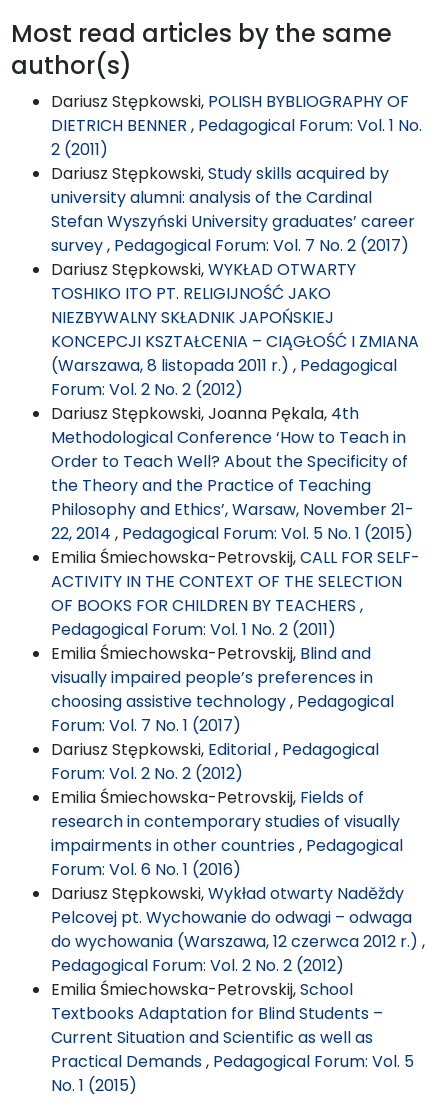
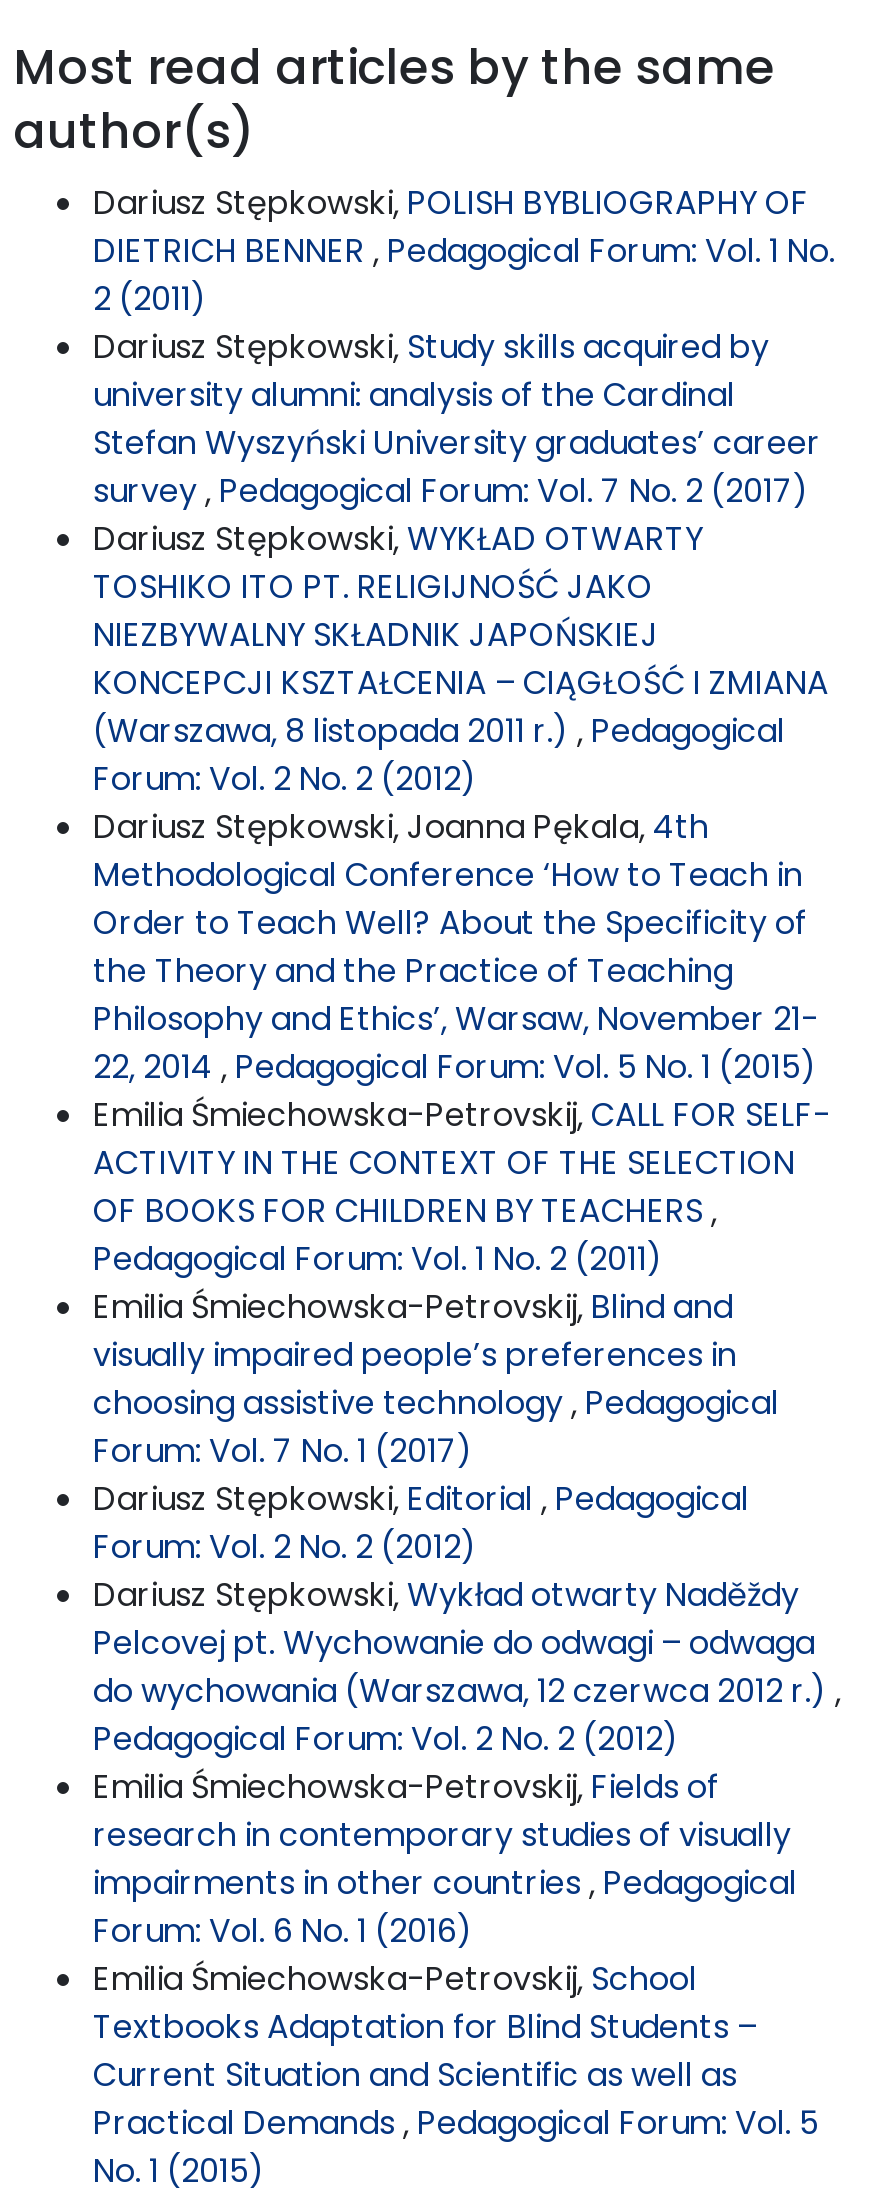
moved down: Emilia Śmiechowska-Petrovskij, Fields of | research in contemporary studies of visually | impairments in other countries, Pedagogical | Forum: Vol. 6 No. 1 (2016)

moved up: Dariusz Stępkowski, Wykład otwarty Naděždy | Pelcovej pt. Wychowanie do odwagi – odwaga | do wychowania (Warszawa, 12 czerwca 2012 r.), | Pedagogical Forum: Vol. 2 No. 2 (2012)
